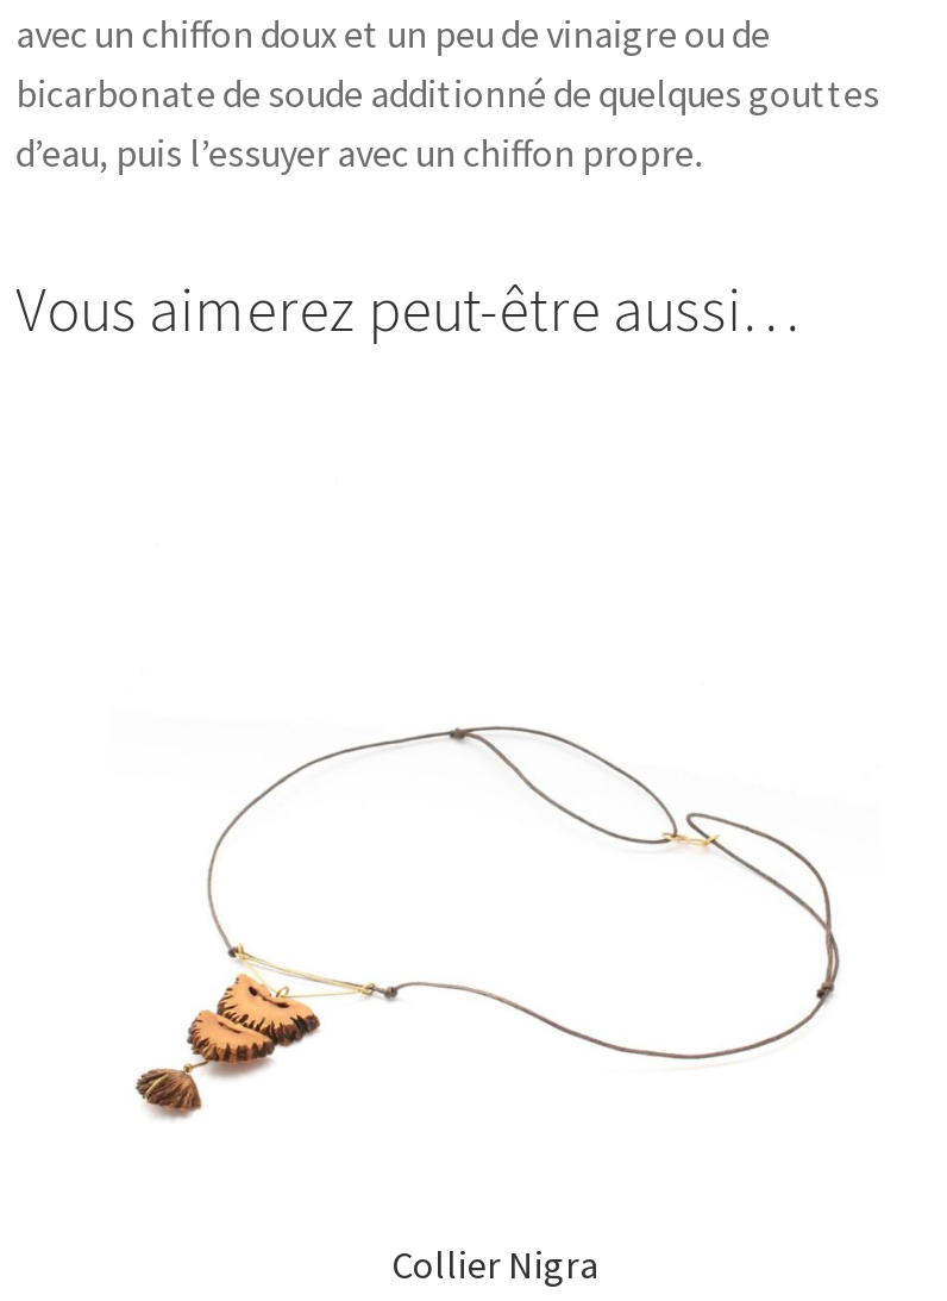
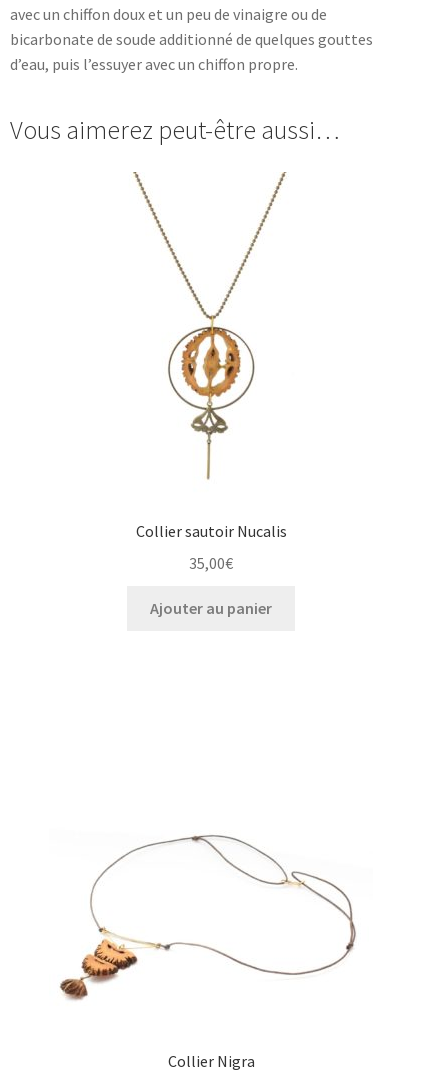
+ [image]

+ Collier sautoir Nucalis
+ 35,00€
+ Ajouter au panier
